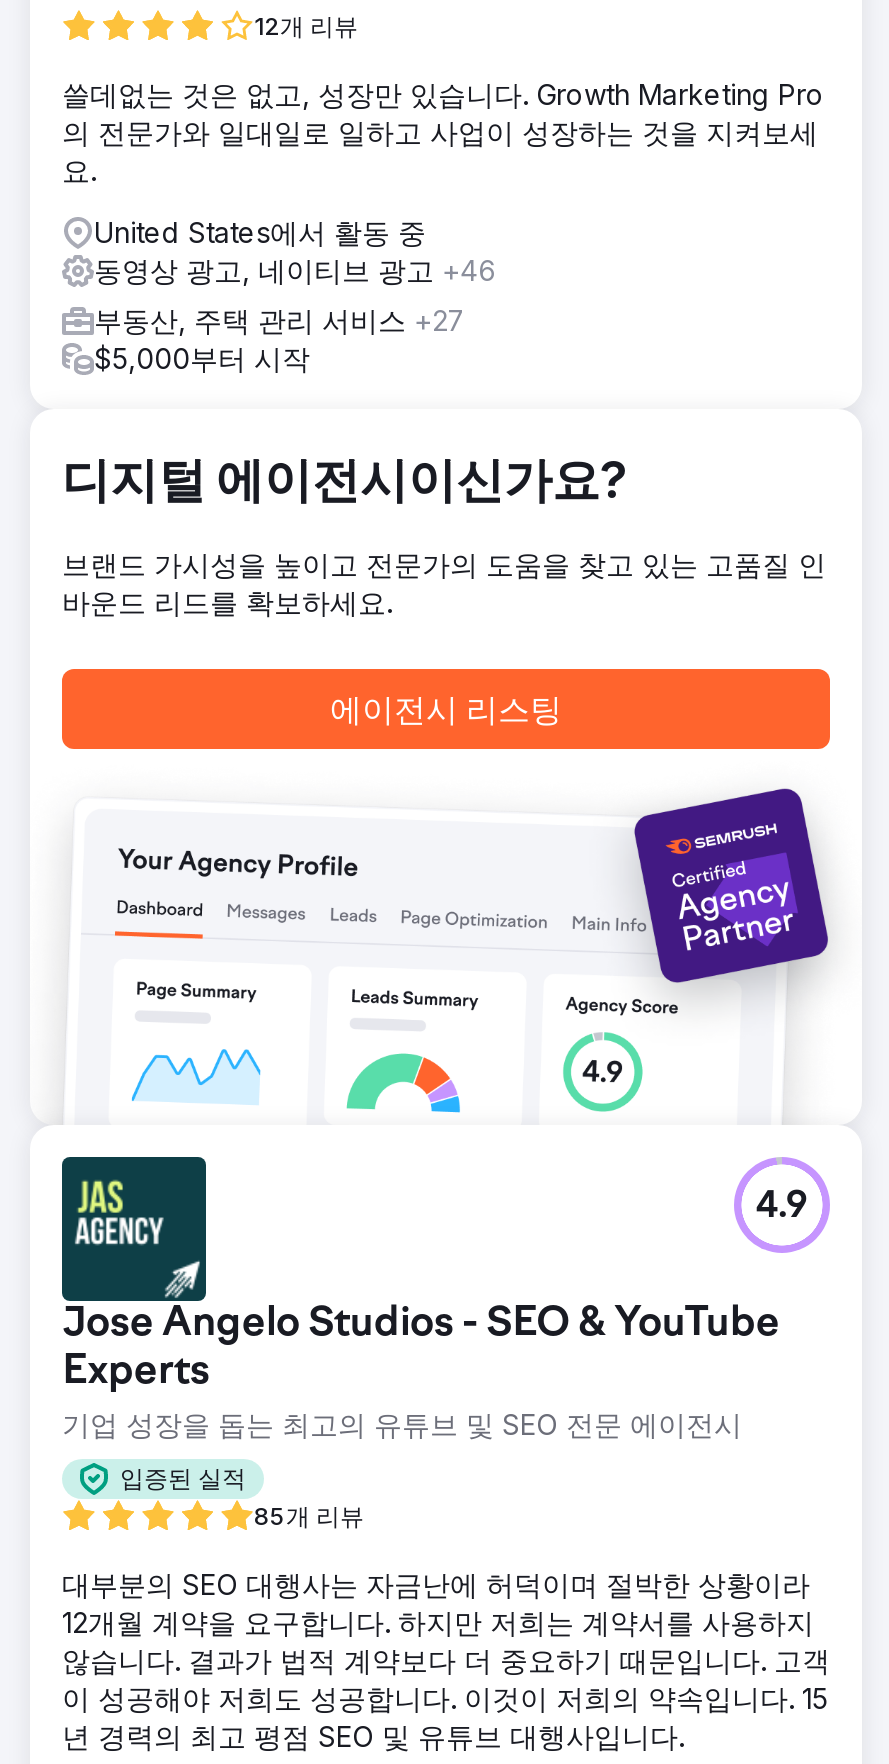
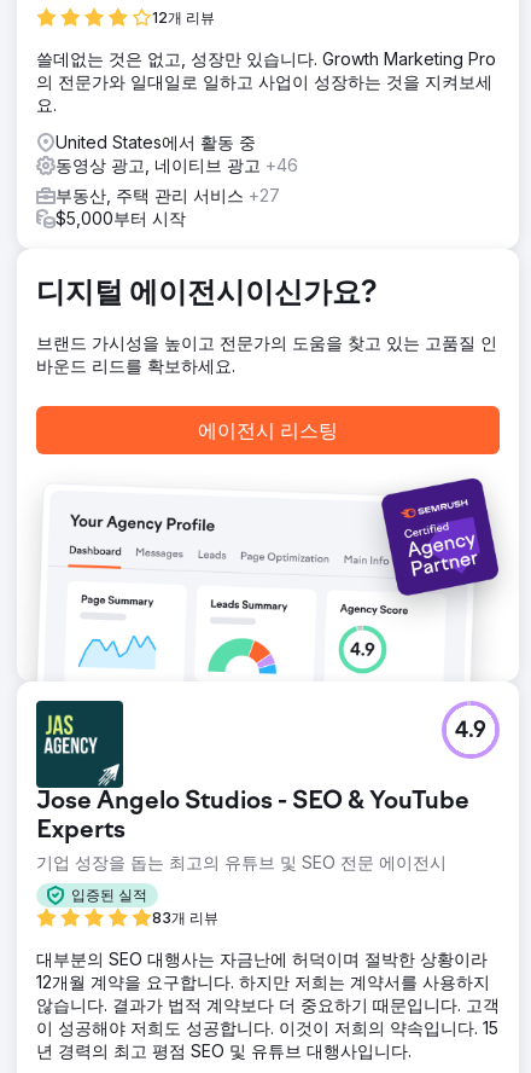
- 85개 리뷰
+ 83개 리뷰
